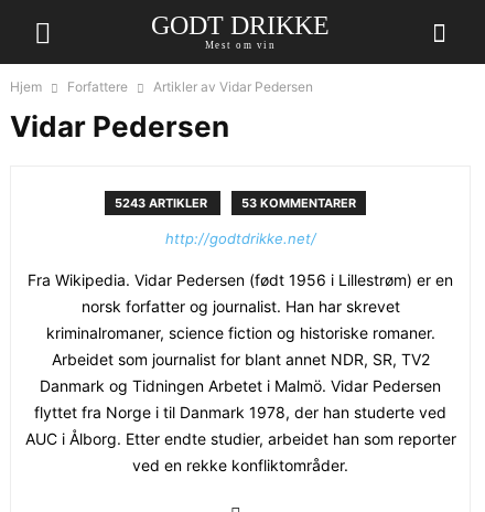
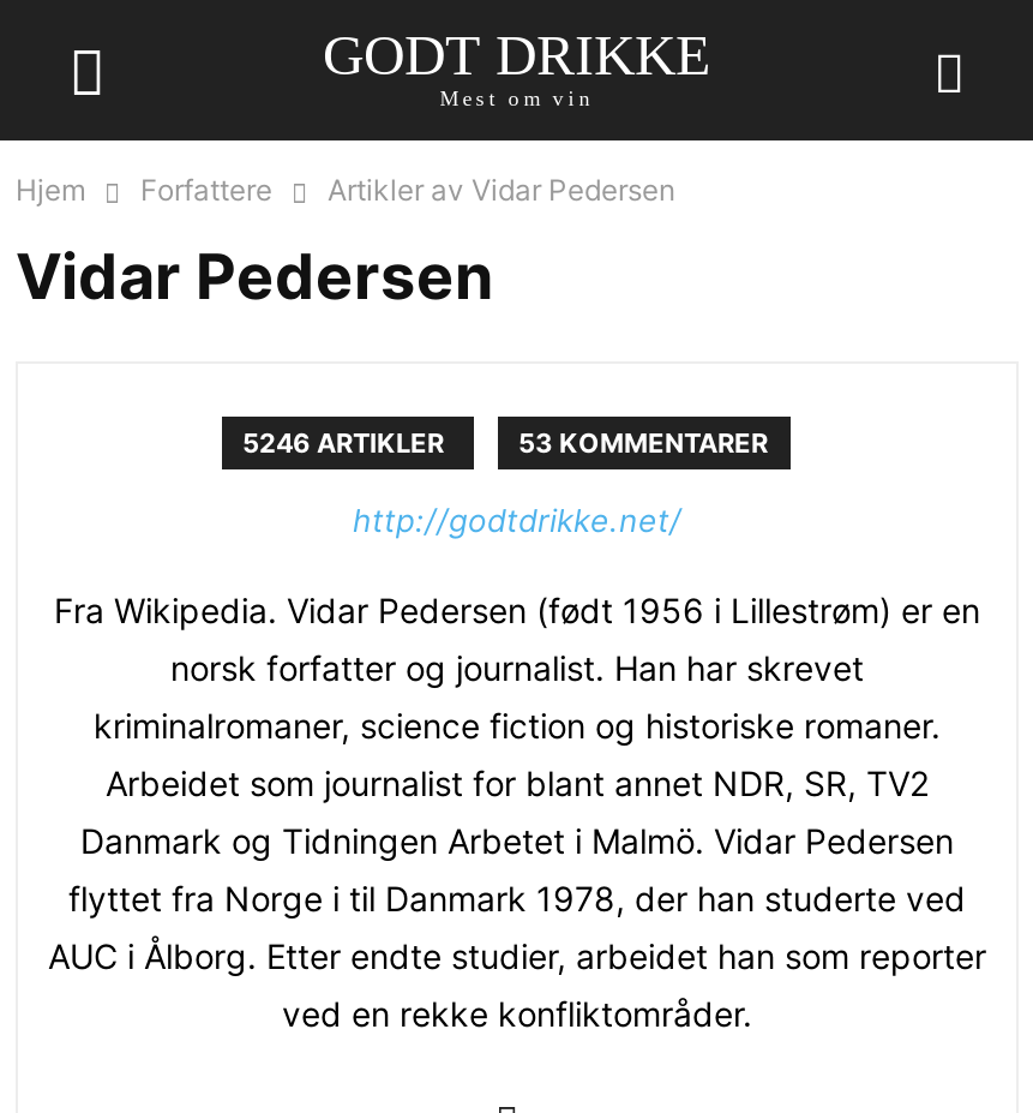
- 5243 ARTIKLER 53 KOMMENTARER
+ 5246 ARTIKLER 53 KOMMENTARER
